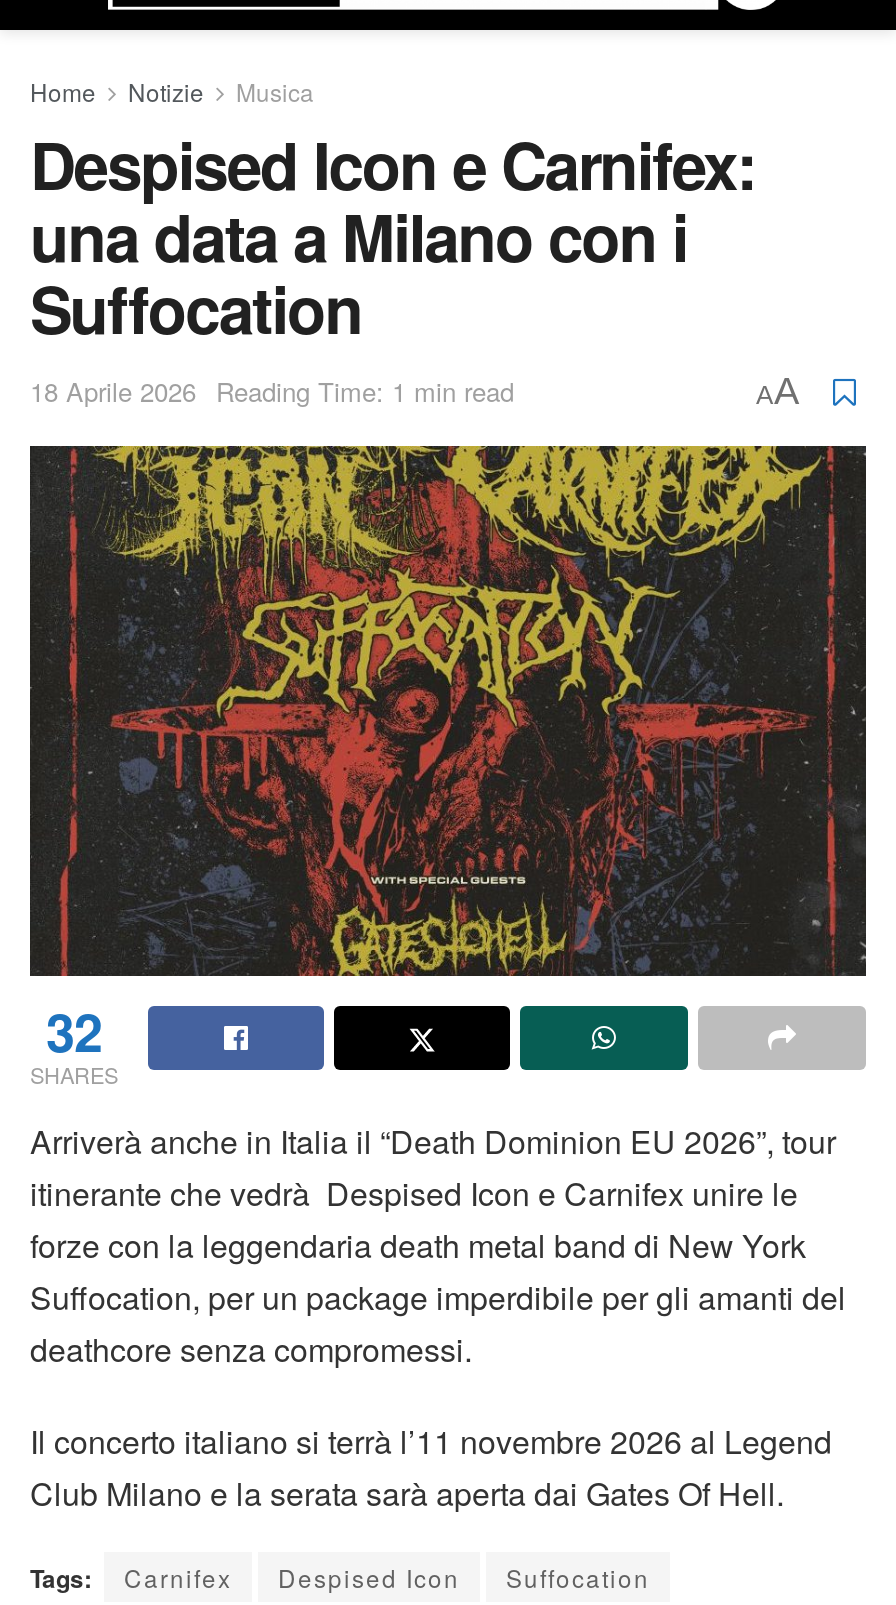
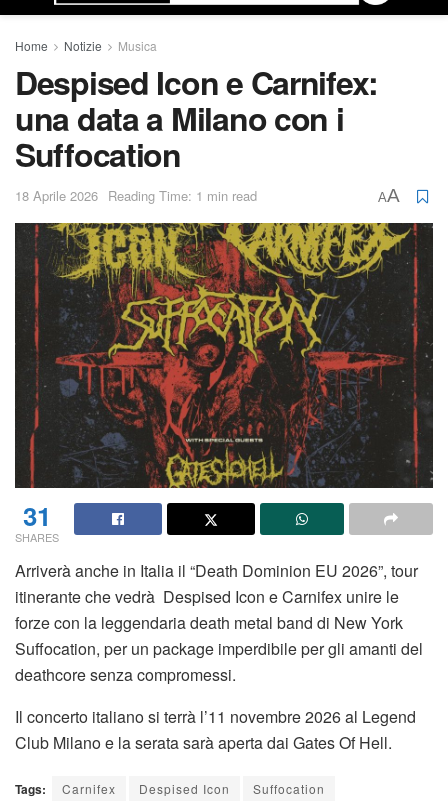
- 32
+ 31
